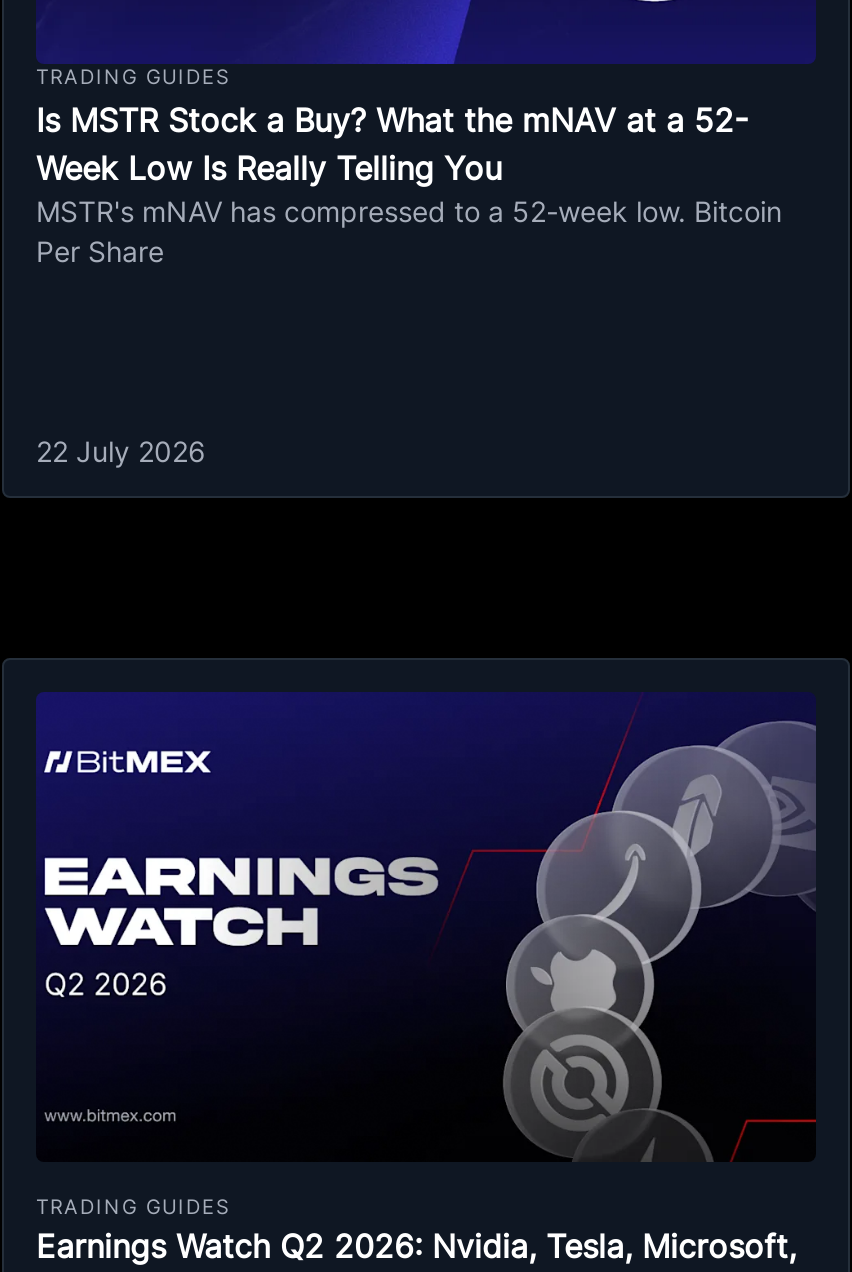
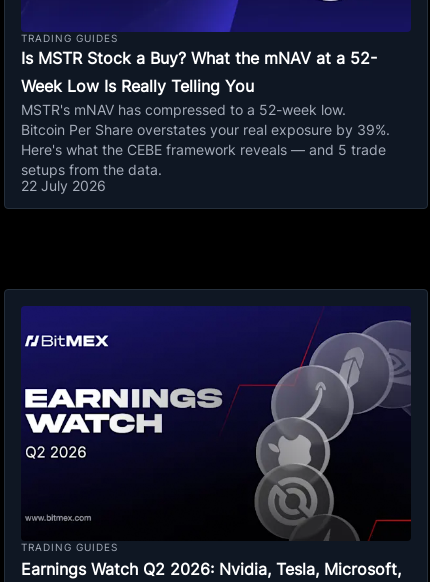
- MSTR's mNAV has compressed to a 52-week low. Bitcoin
- Per Share
+ MSTR's mNAV has compressed to a 52-week low.
+ Bitcoin Per Share overstates your real exposure by 39%.
+ Here's what the CEBE framework reveals — and 5 trade
+ setups from the data.
